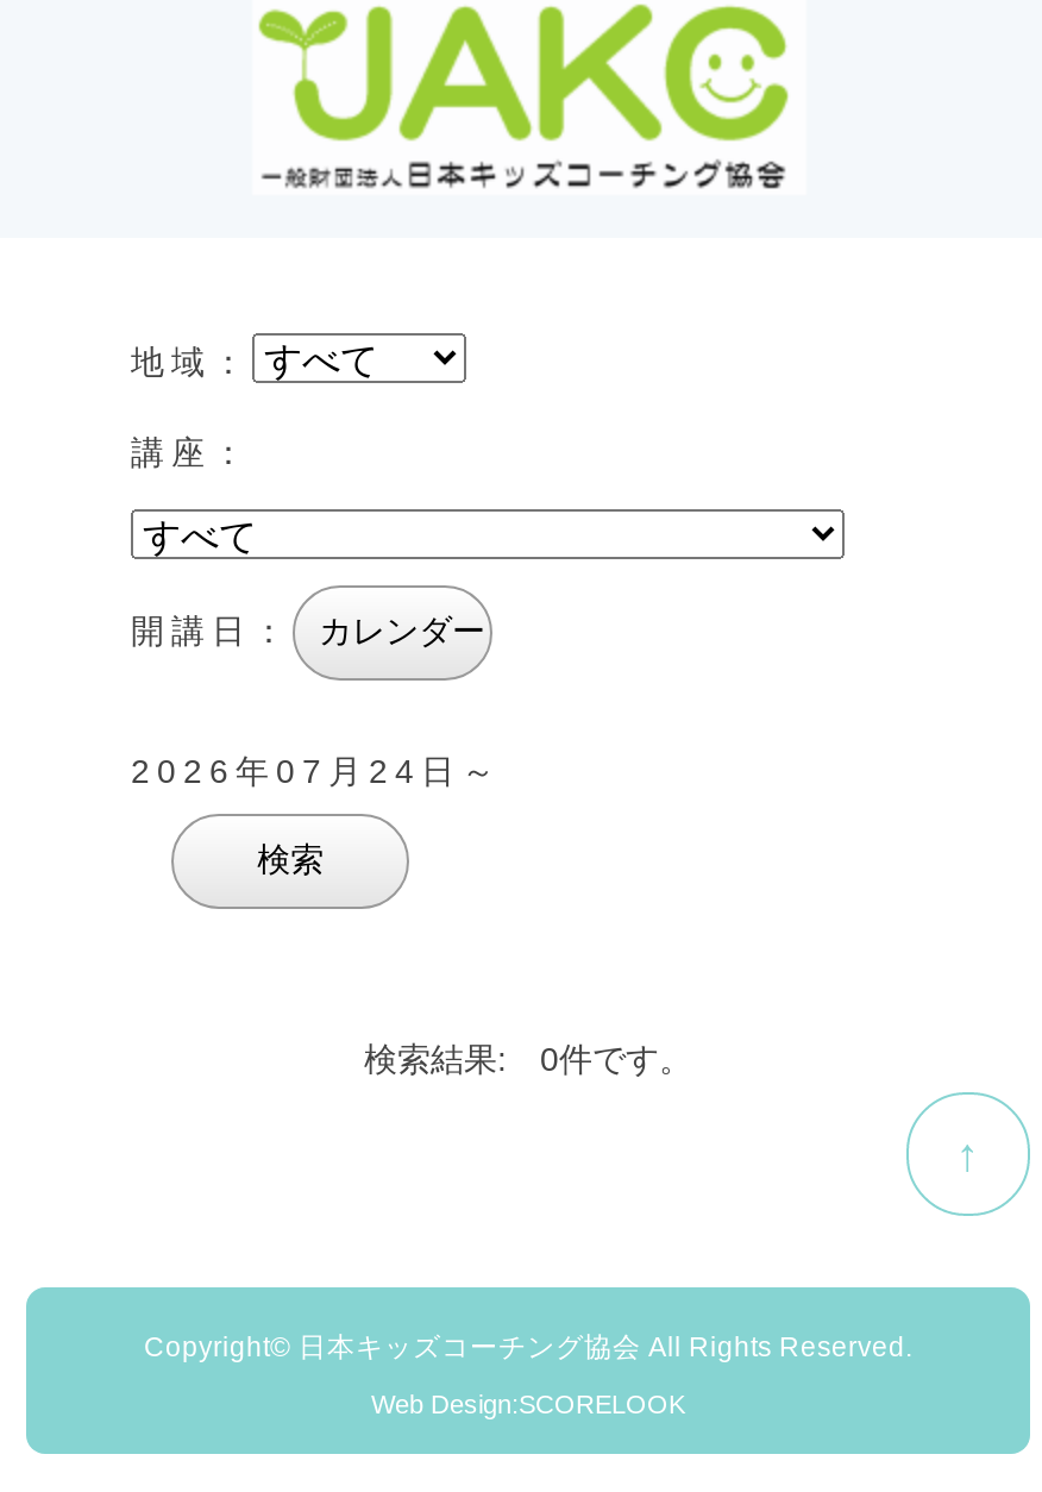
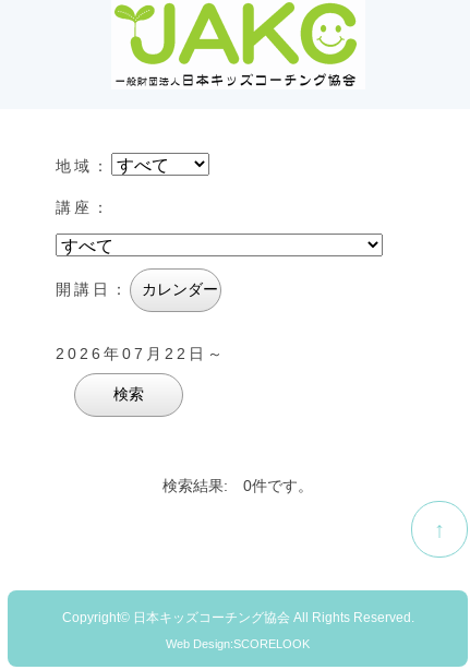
- 2026年07月24日～
+ 2026年07月22日～
